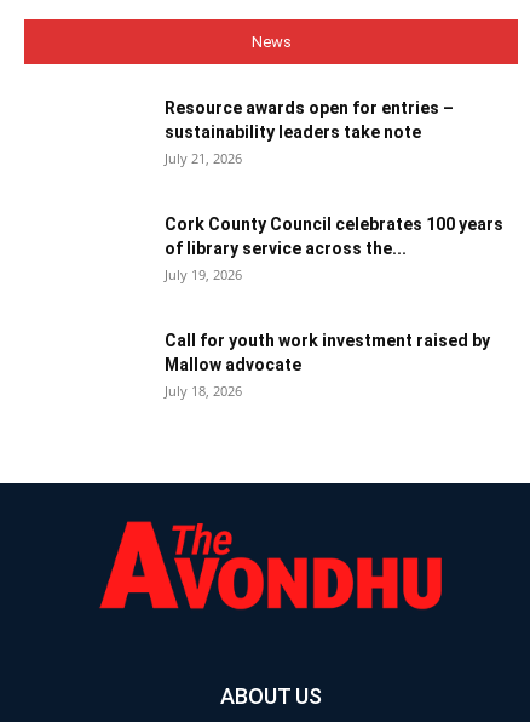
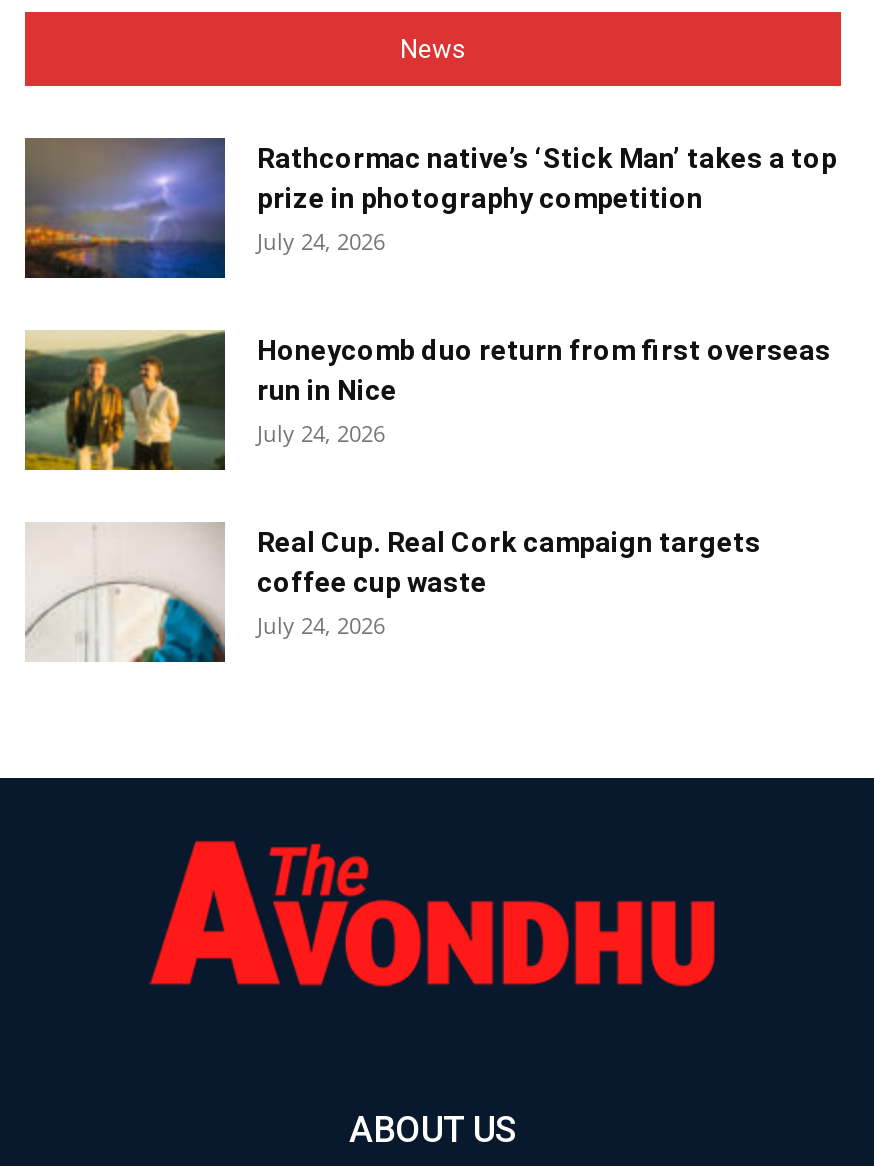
+ [image]

+ [image]

+ [image]

- Resource awards open for entries –
- sustainability leaders take note
- July 21, 2026
+ Rathcormac native’s ‘Stick Man’ takes a top
+ prize in photography competition
+ July 24, 2026

- Cork County Council celebrates 100 years
- of library service across the...
- July 19, 2026
+ Honeycomb duo return from first overseas
+ run in Nice
+ July 24, 2026

- Call for youth work investment raised by
- Mallow advocate
- July 18, 2026
+ Real Cup. Real Cork campaign targets
+ coffee cup waste
+ July 24, 2026
